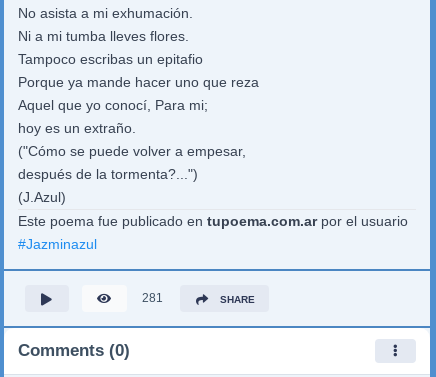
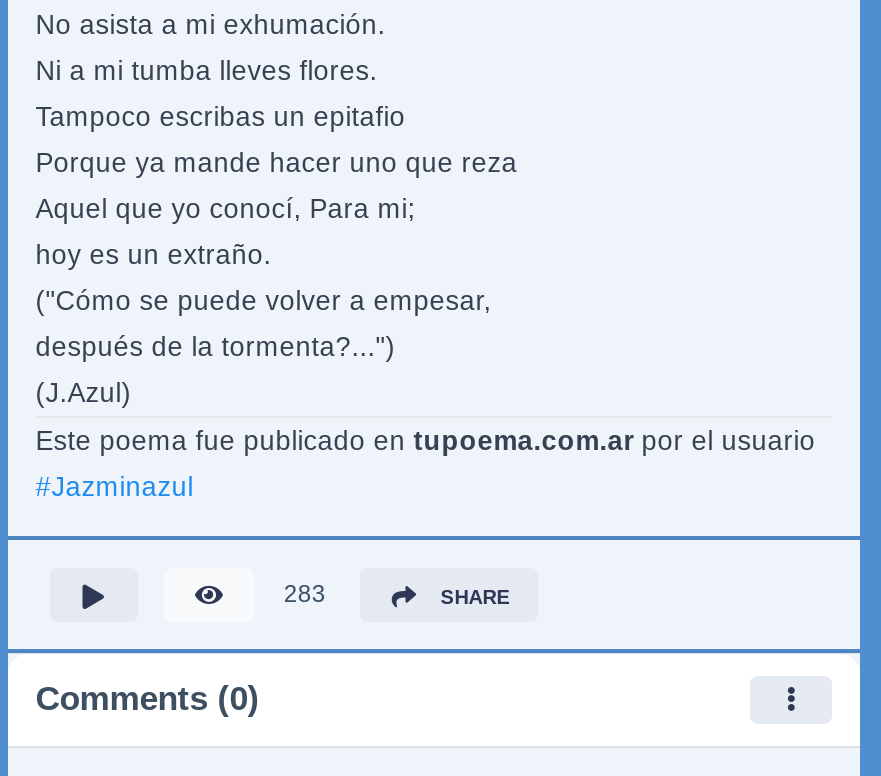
- 281
+ 283
